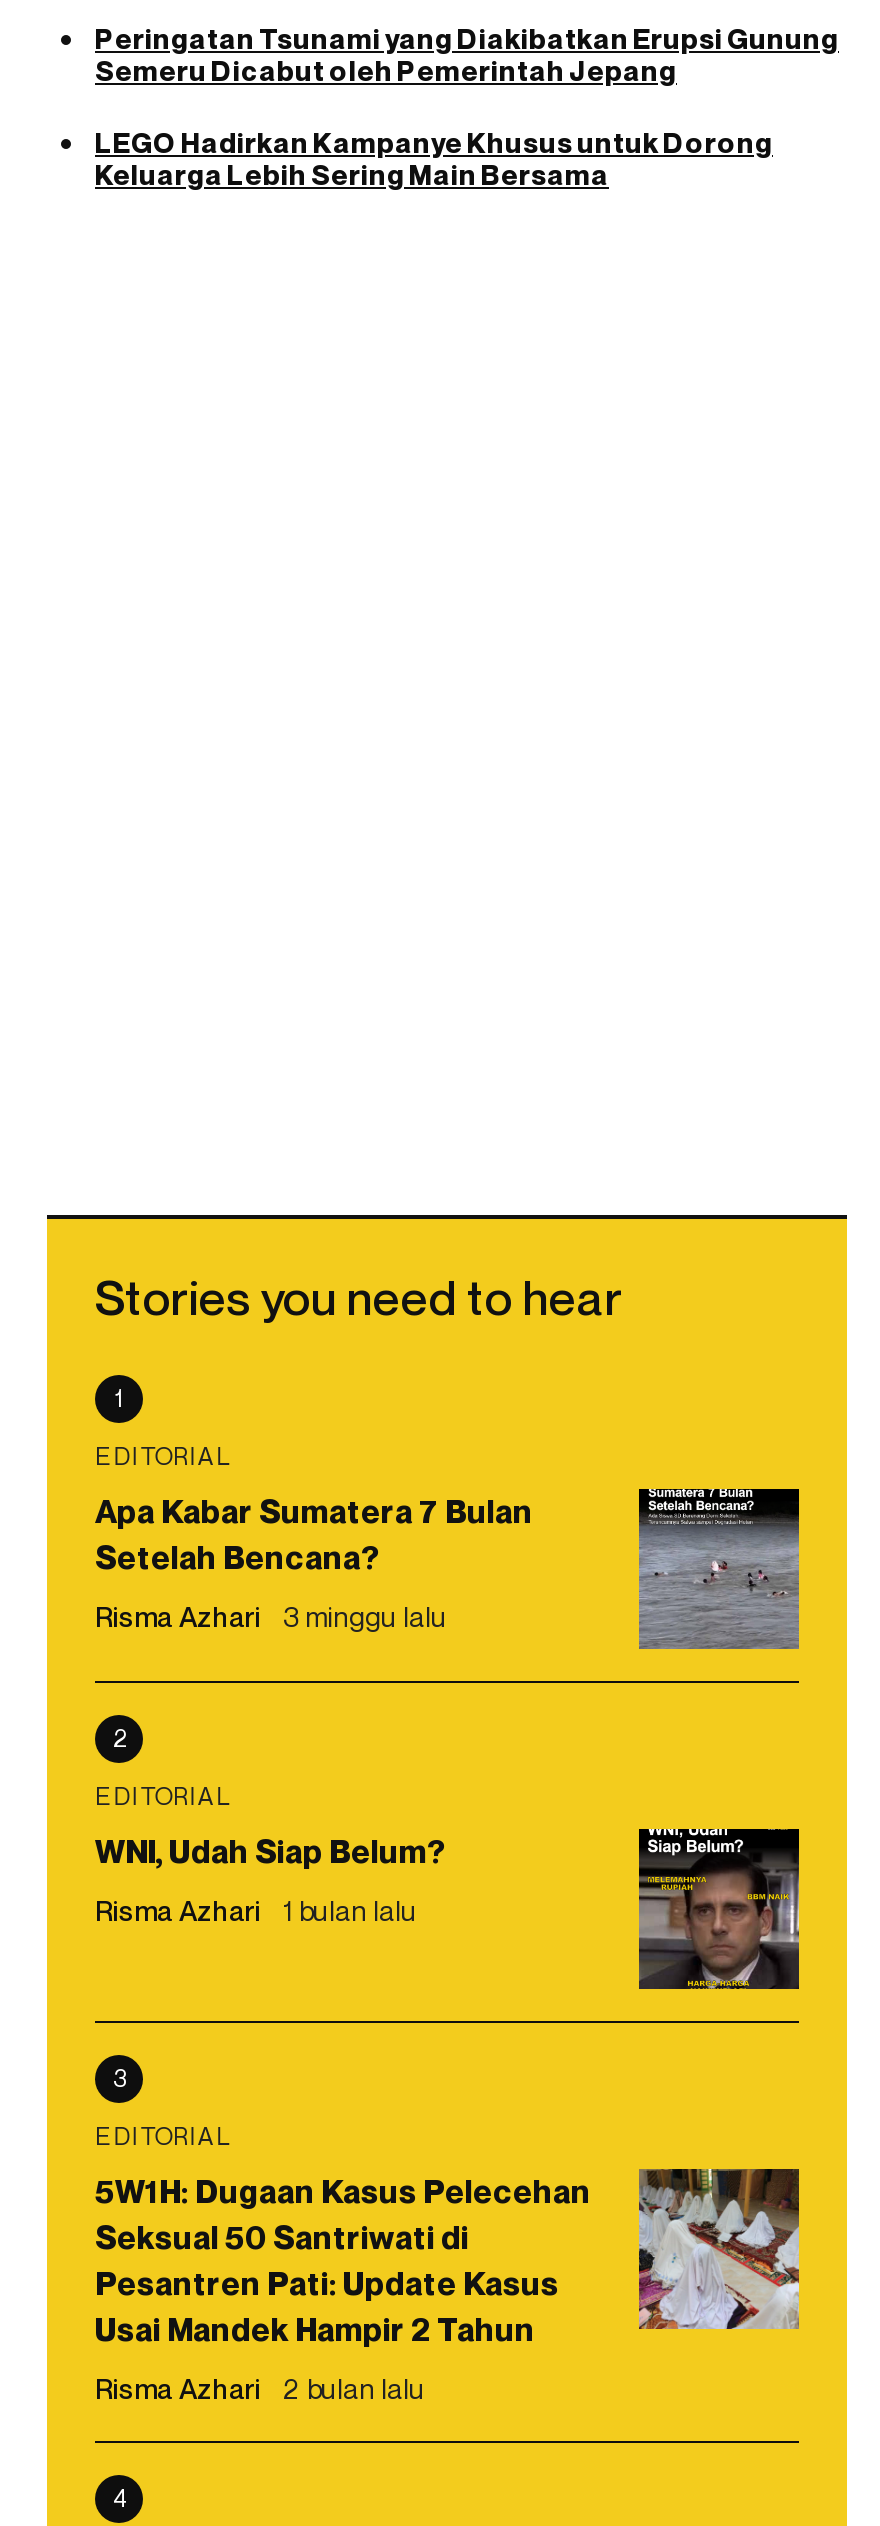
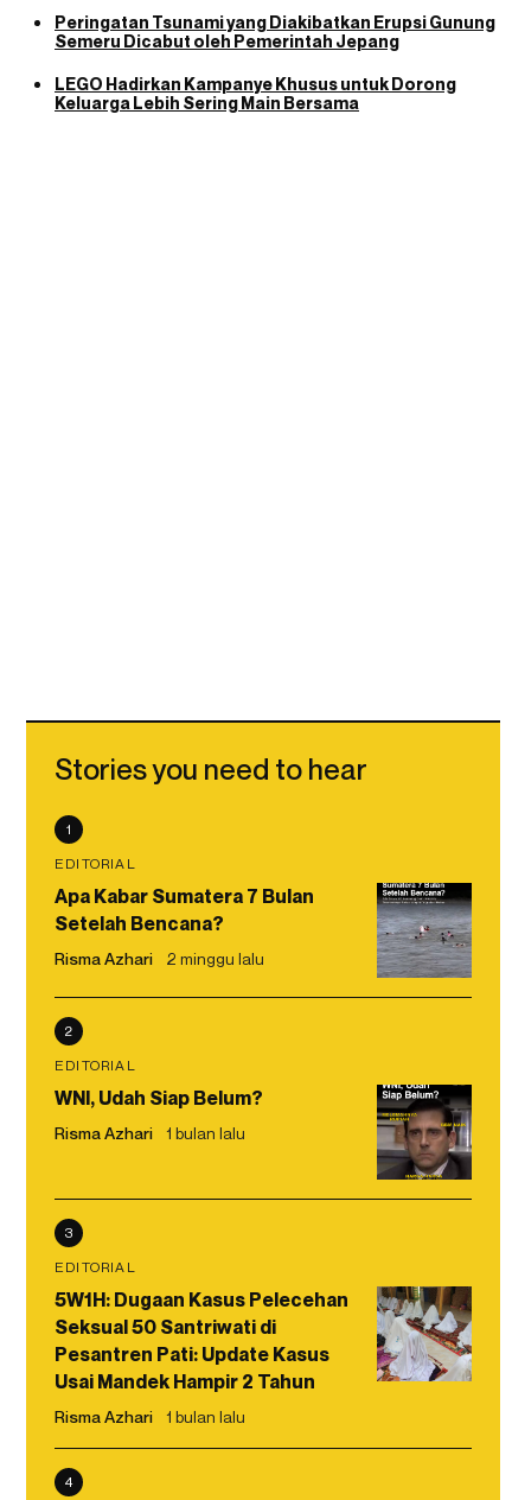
- Risma Azhari 3 minggu lalu
+ Risma Azhari 2 minggu lalu

- Risma Azhari 2 bulan lalu
+ Risma Azhari 1 bulan lalu
